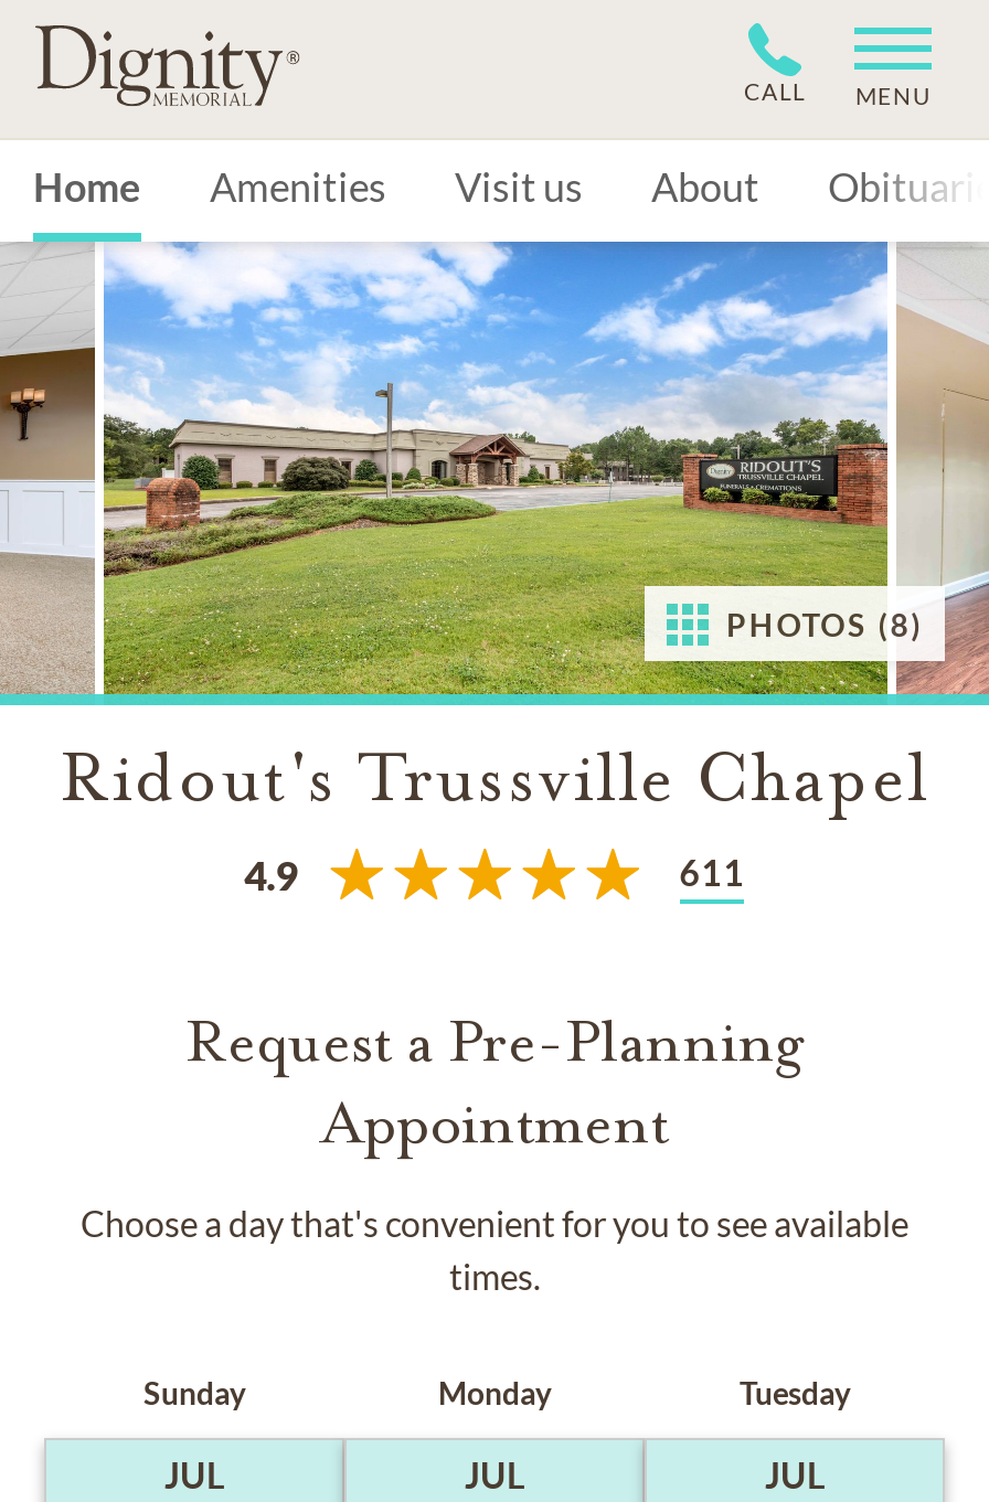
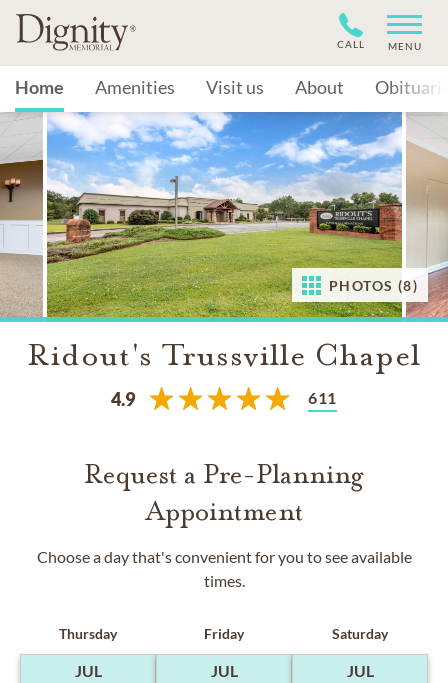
- Sunday
+ Thursday

- Monday
+ Friday

- Tuesday
+ Saturday
